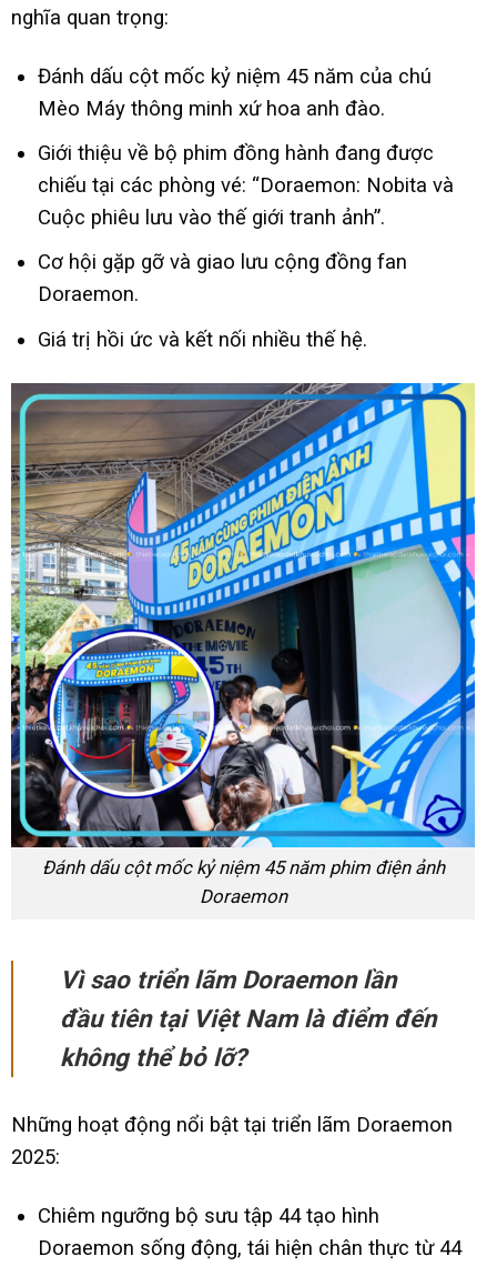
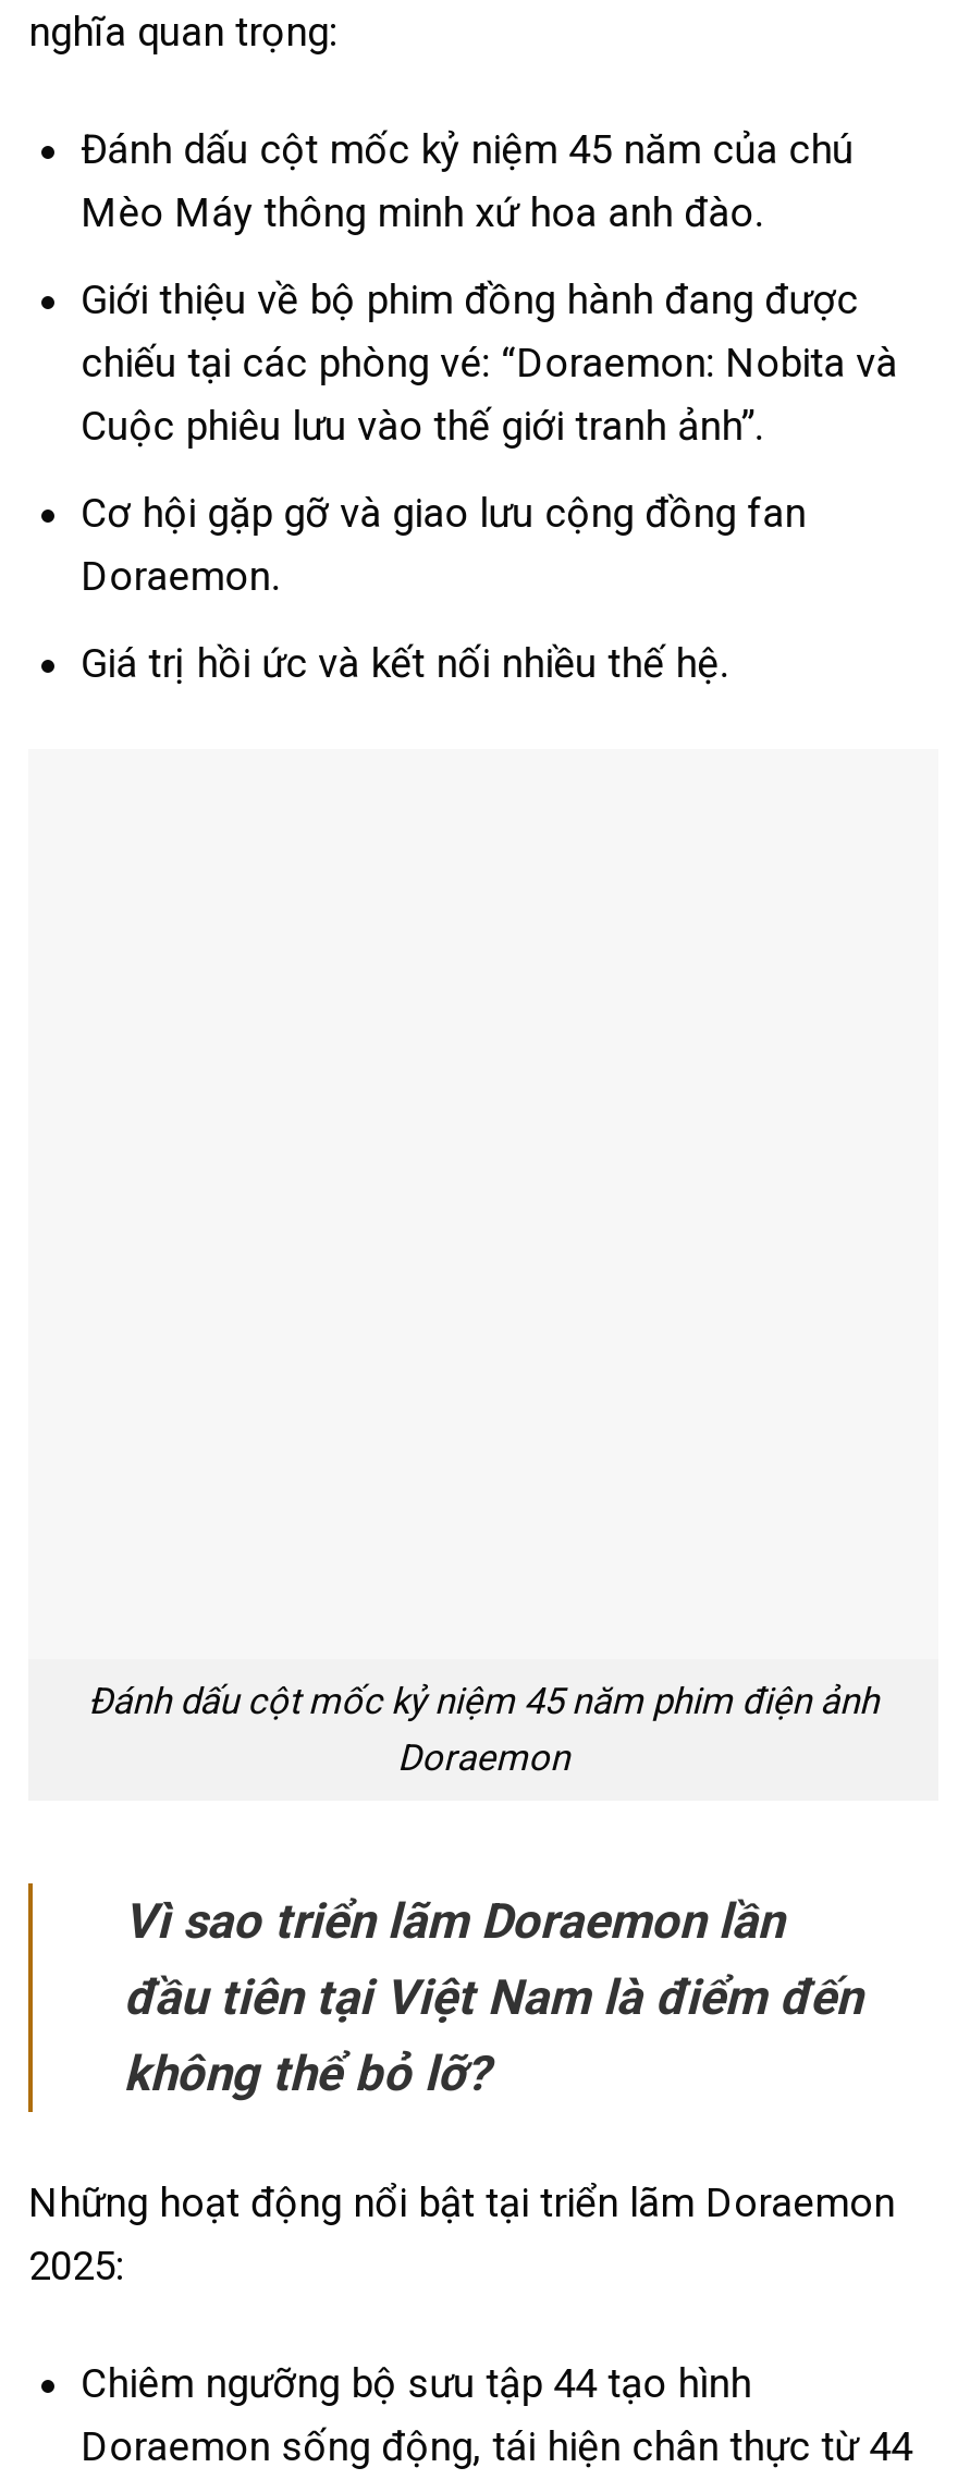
- [image]
